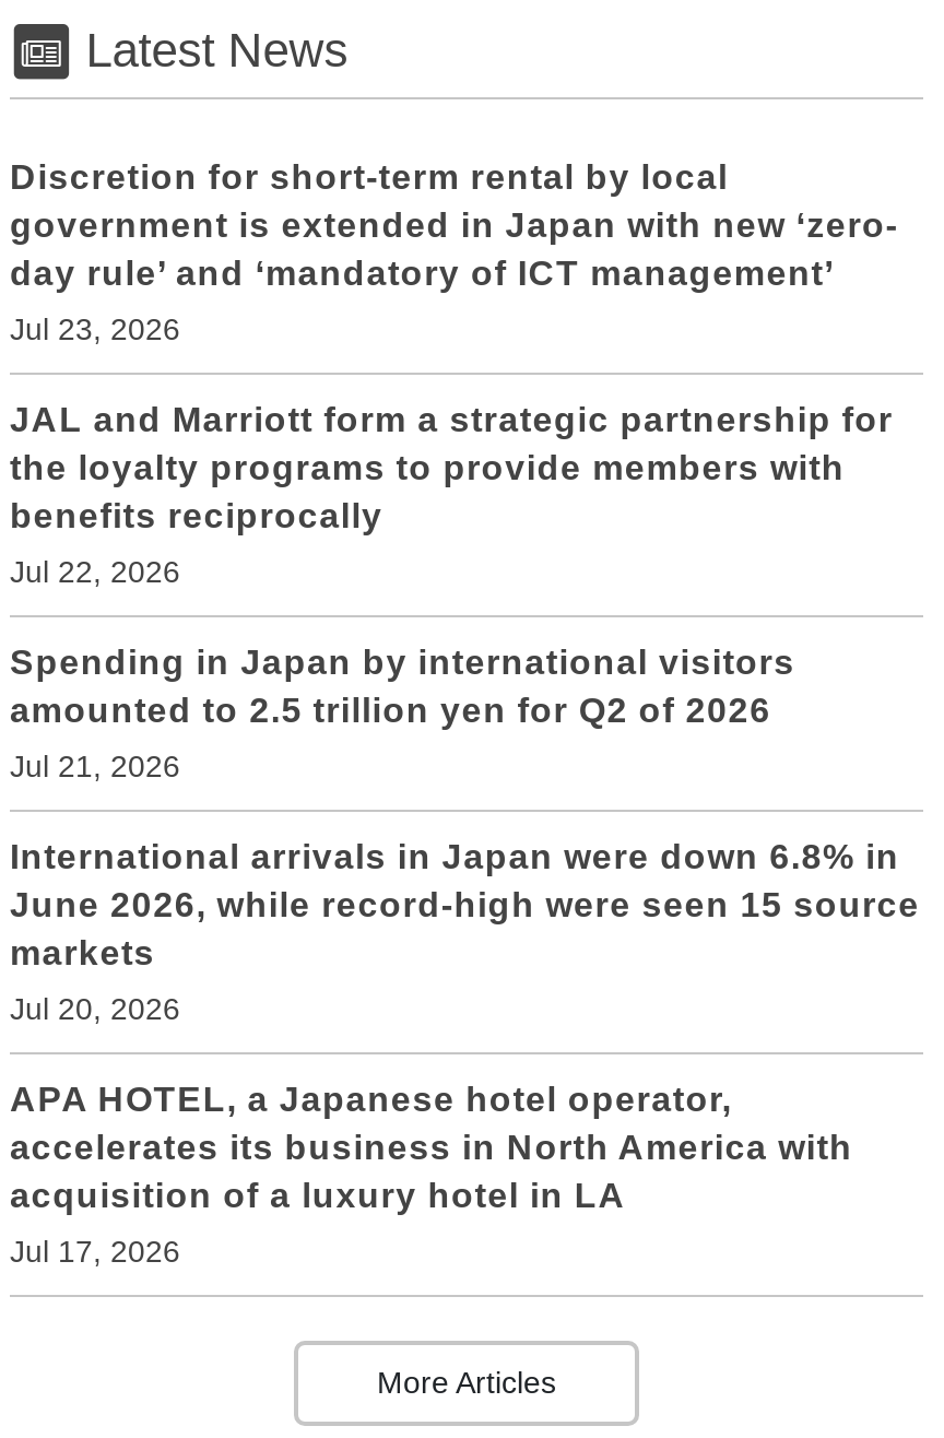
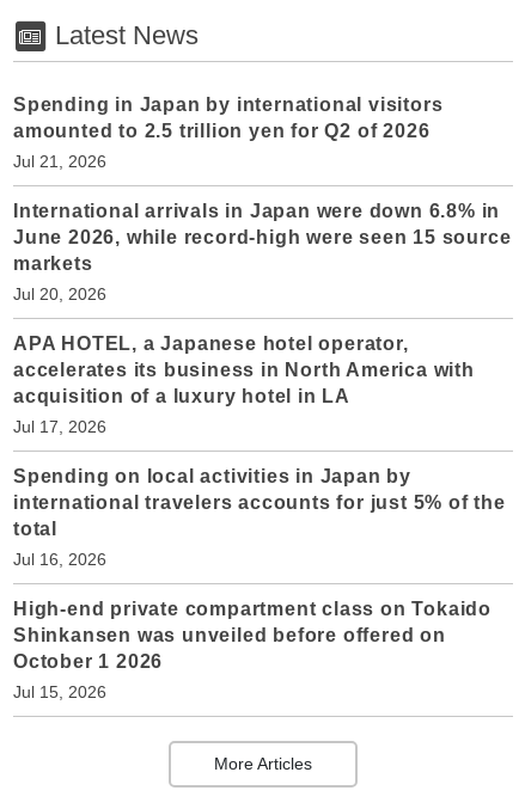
- Discretion for short-term rental by local
- government is extended in Japan with new ‘zero-
- day rule’ and ‘mandatory of ICT management’
- Jul 23, 2026
- JAL and Marriott form a strategic partnership for
- the loyalty programs to provide members with
- benefits reciprocally
- Jul 22, 2026

moved up: Spending in Japan by international visitors | amounted to 2.5 trillion yen for Q2 of 2026 | Jul 21, 2026 | ... | acquisition of a luxury hotel in LA | Jul 17, 2026

+ Spending on local activities in Japan by
+ international travelers accounts for just 5% of the
+ total
+ Jul 16, 2026
+ High-end private compartment class on Tokaido
+ Shinkansen was unveiled before offered on
+ October 1 2026
+ Jul 15, 2026
